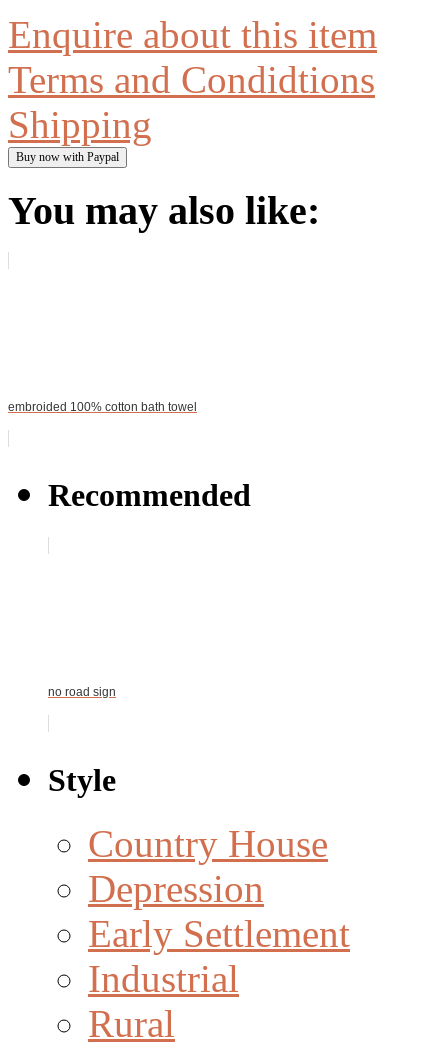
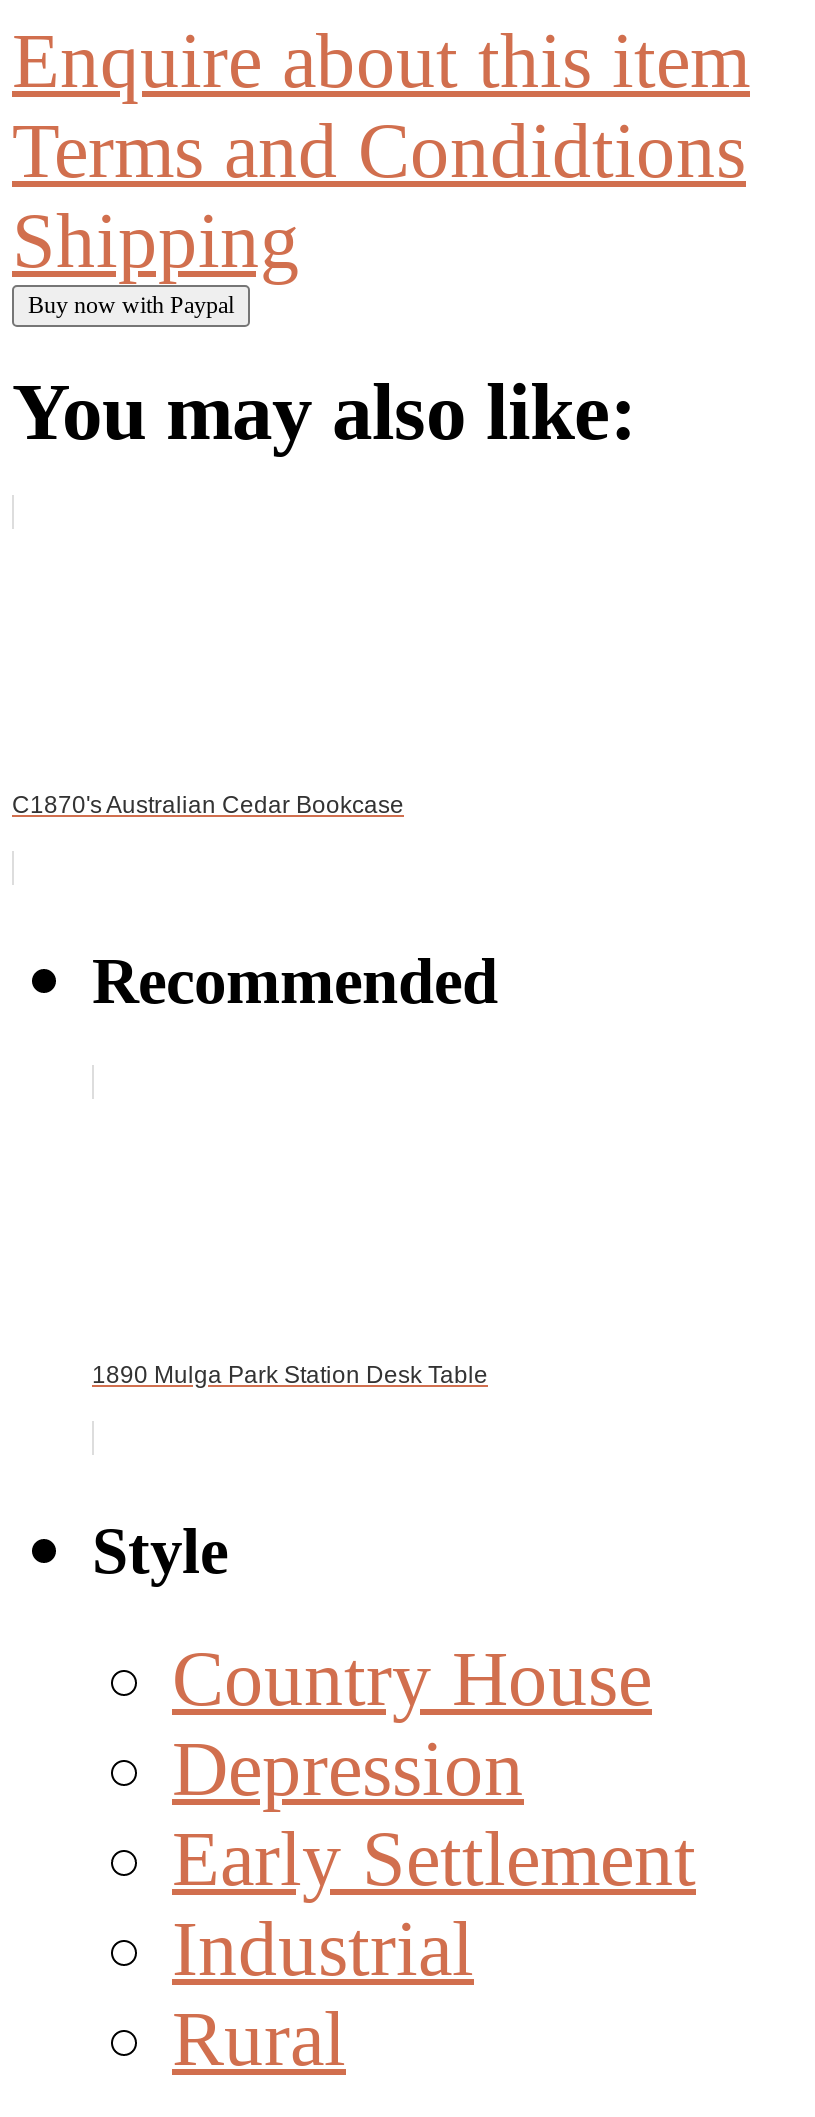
- embroided 100% cotton bath towel
+ C1870's Australian Cedar Bookcase

- no road sign
+ 1890 Mulga Park Station Desk Table
